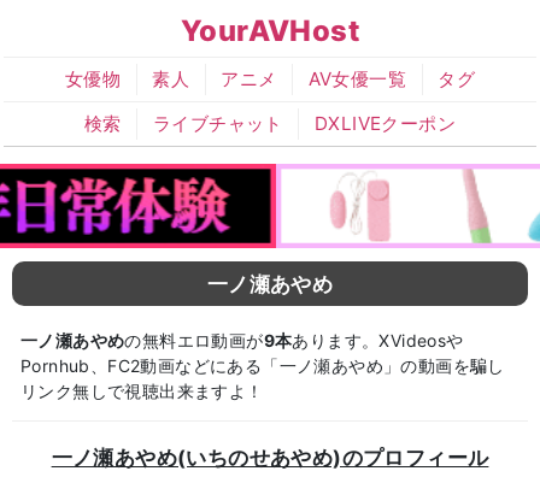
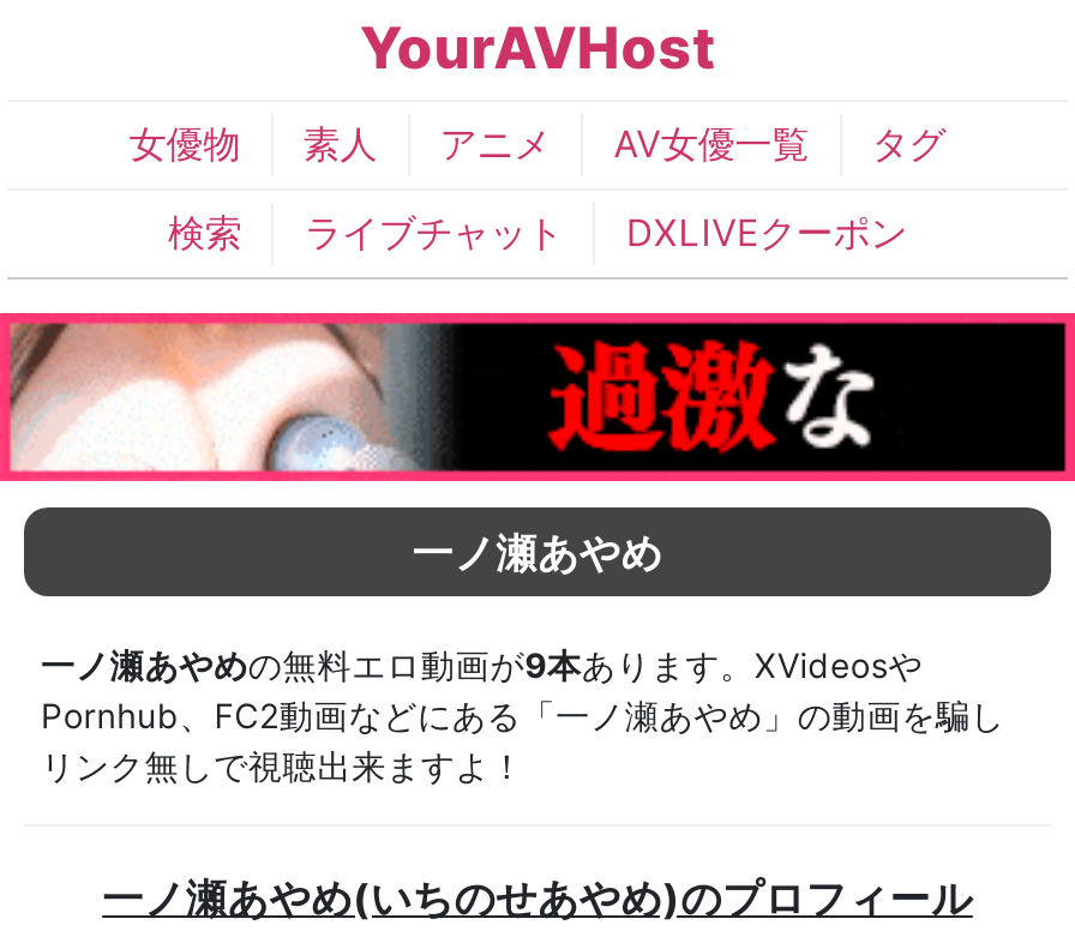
- [image]
+ [image]

- [image]
+ [image]
